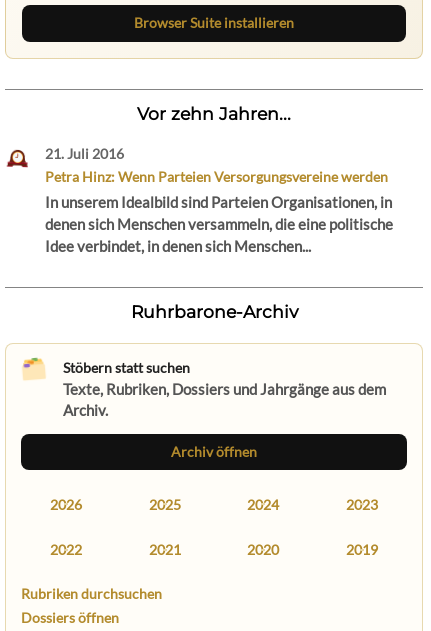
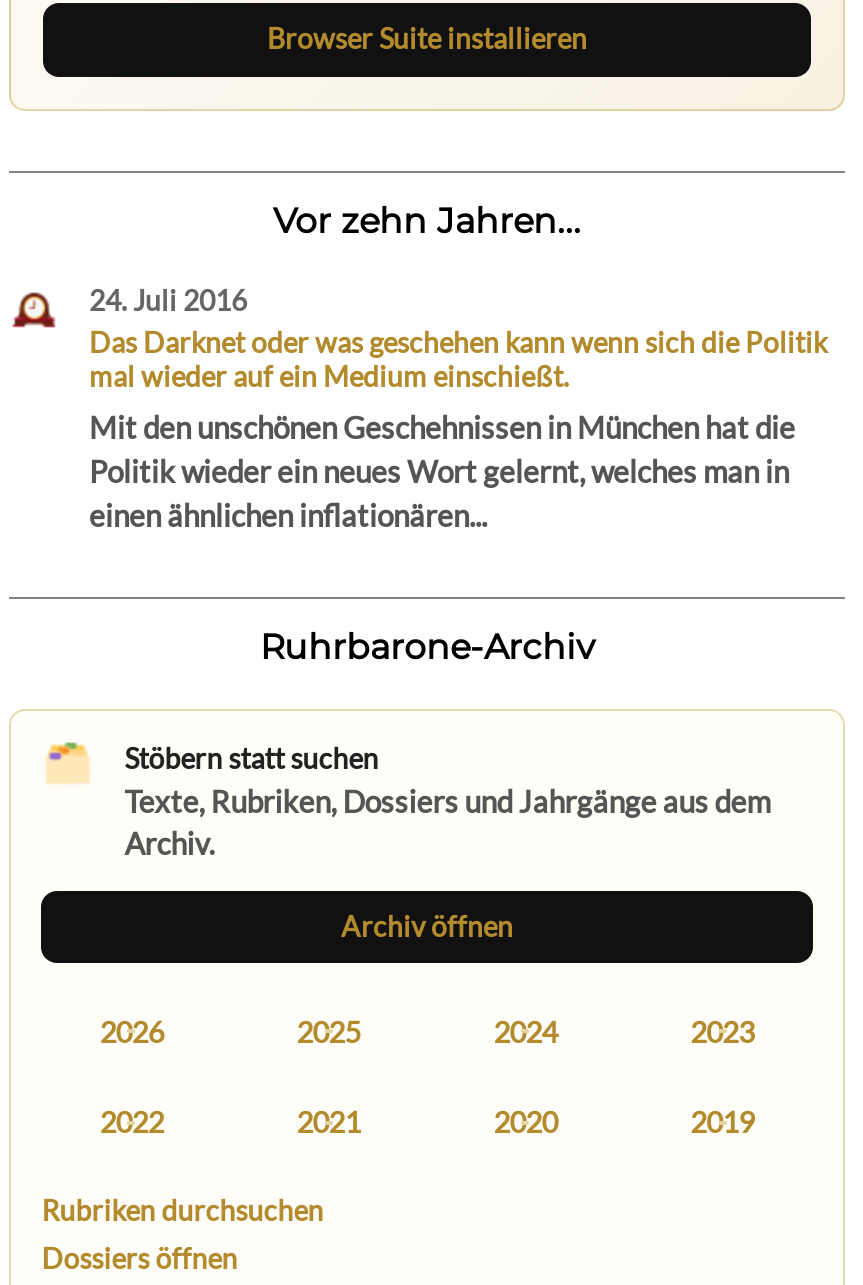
- 21. Juli 2016
- Petra Hinz: Wenn Parteien Versorgungsvereine werden
- In unserem Idealbild sind Parteien Organisationen, in
- denen sich Menschen versammeln, die eine politische
- Idee verbindet, in denen sich Menschen...
+ 24. Juli 2016
+ Das Darknet oder was geschehen kann wenn sich die Politik
+ mal wieder auf ein Medium einschießt.
+ Mit den unschönen Geschehnissen in München hat die
+ Politik wieder ein neues Wort gelernt, welches man in
+ einen ähnlichen inflationären...
